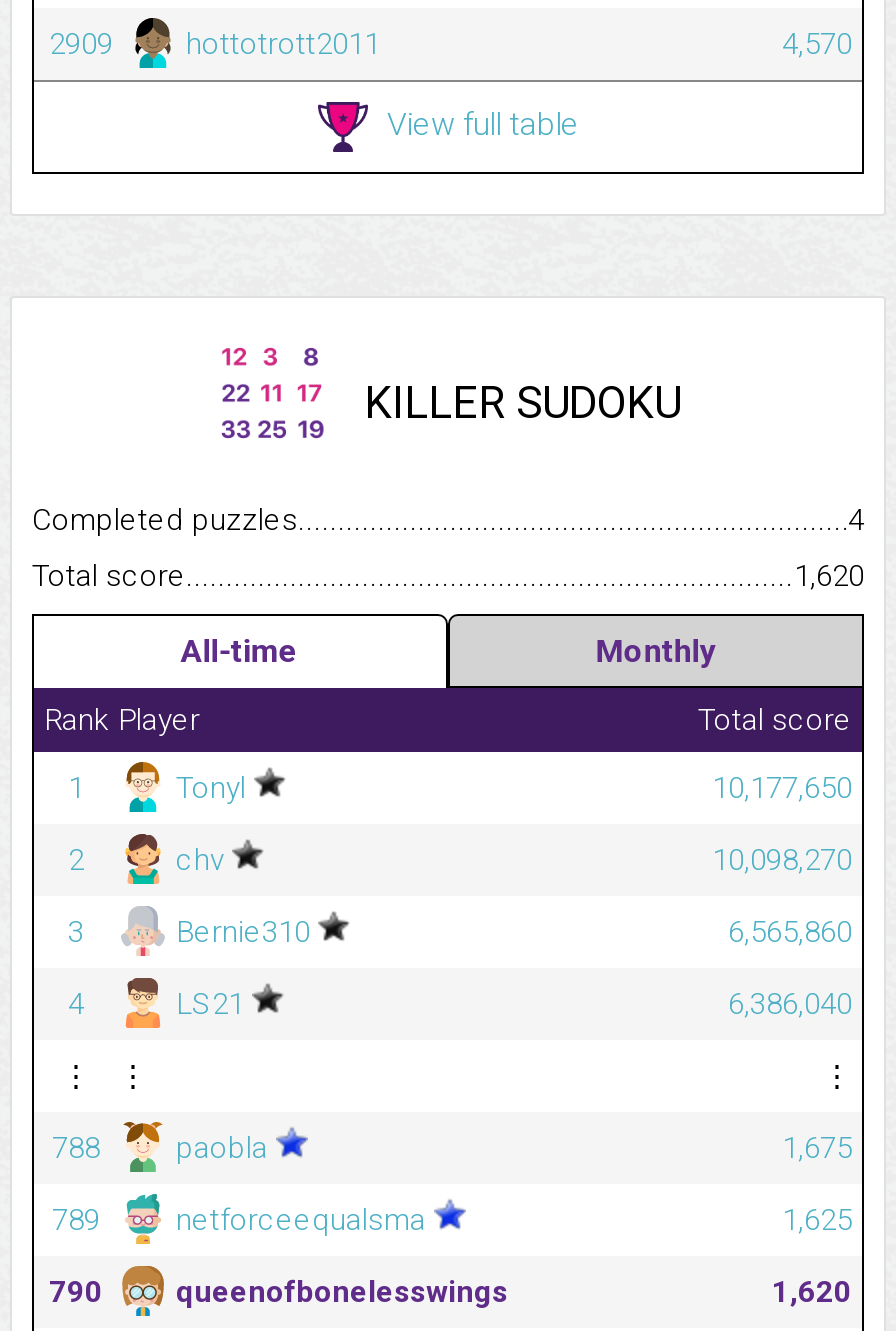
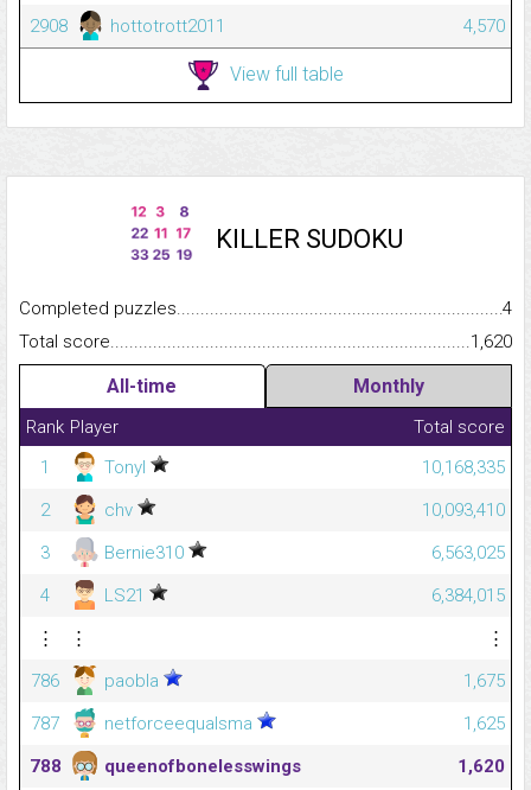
- 2909 hottotrott2011
+ 2908 hottotrott2011

- 10,177,650
+ 10,168,335

- 10,098,270
+ 10,093,410

- 6,565,860
+ 6,563,025

- 6,386,040
+ 6,384,015

- 788 paobla
+ 786 paobla

- 789 netforceequalsma
+ 787 netforceequalsma

- 790 queenofbonelesswings
+ 788 queenofbonelesswings
